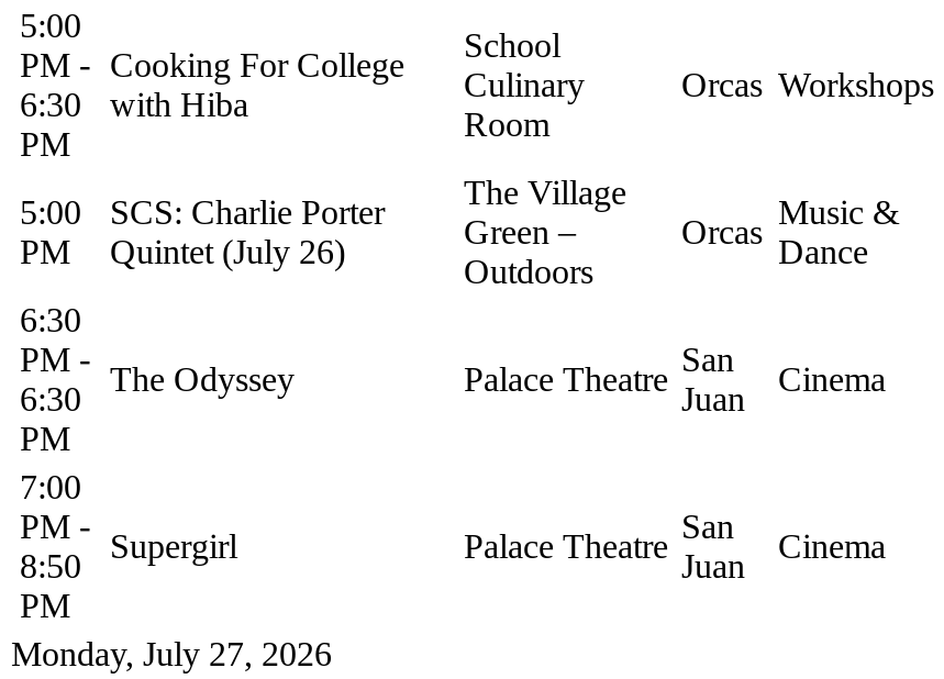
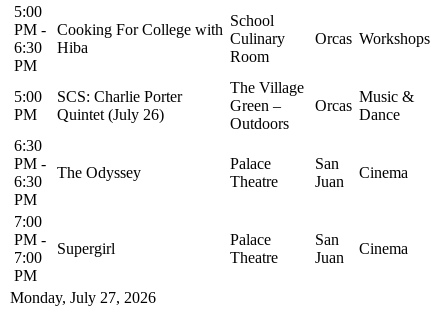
- 8:50
+ 7:00
